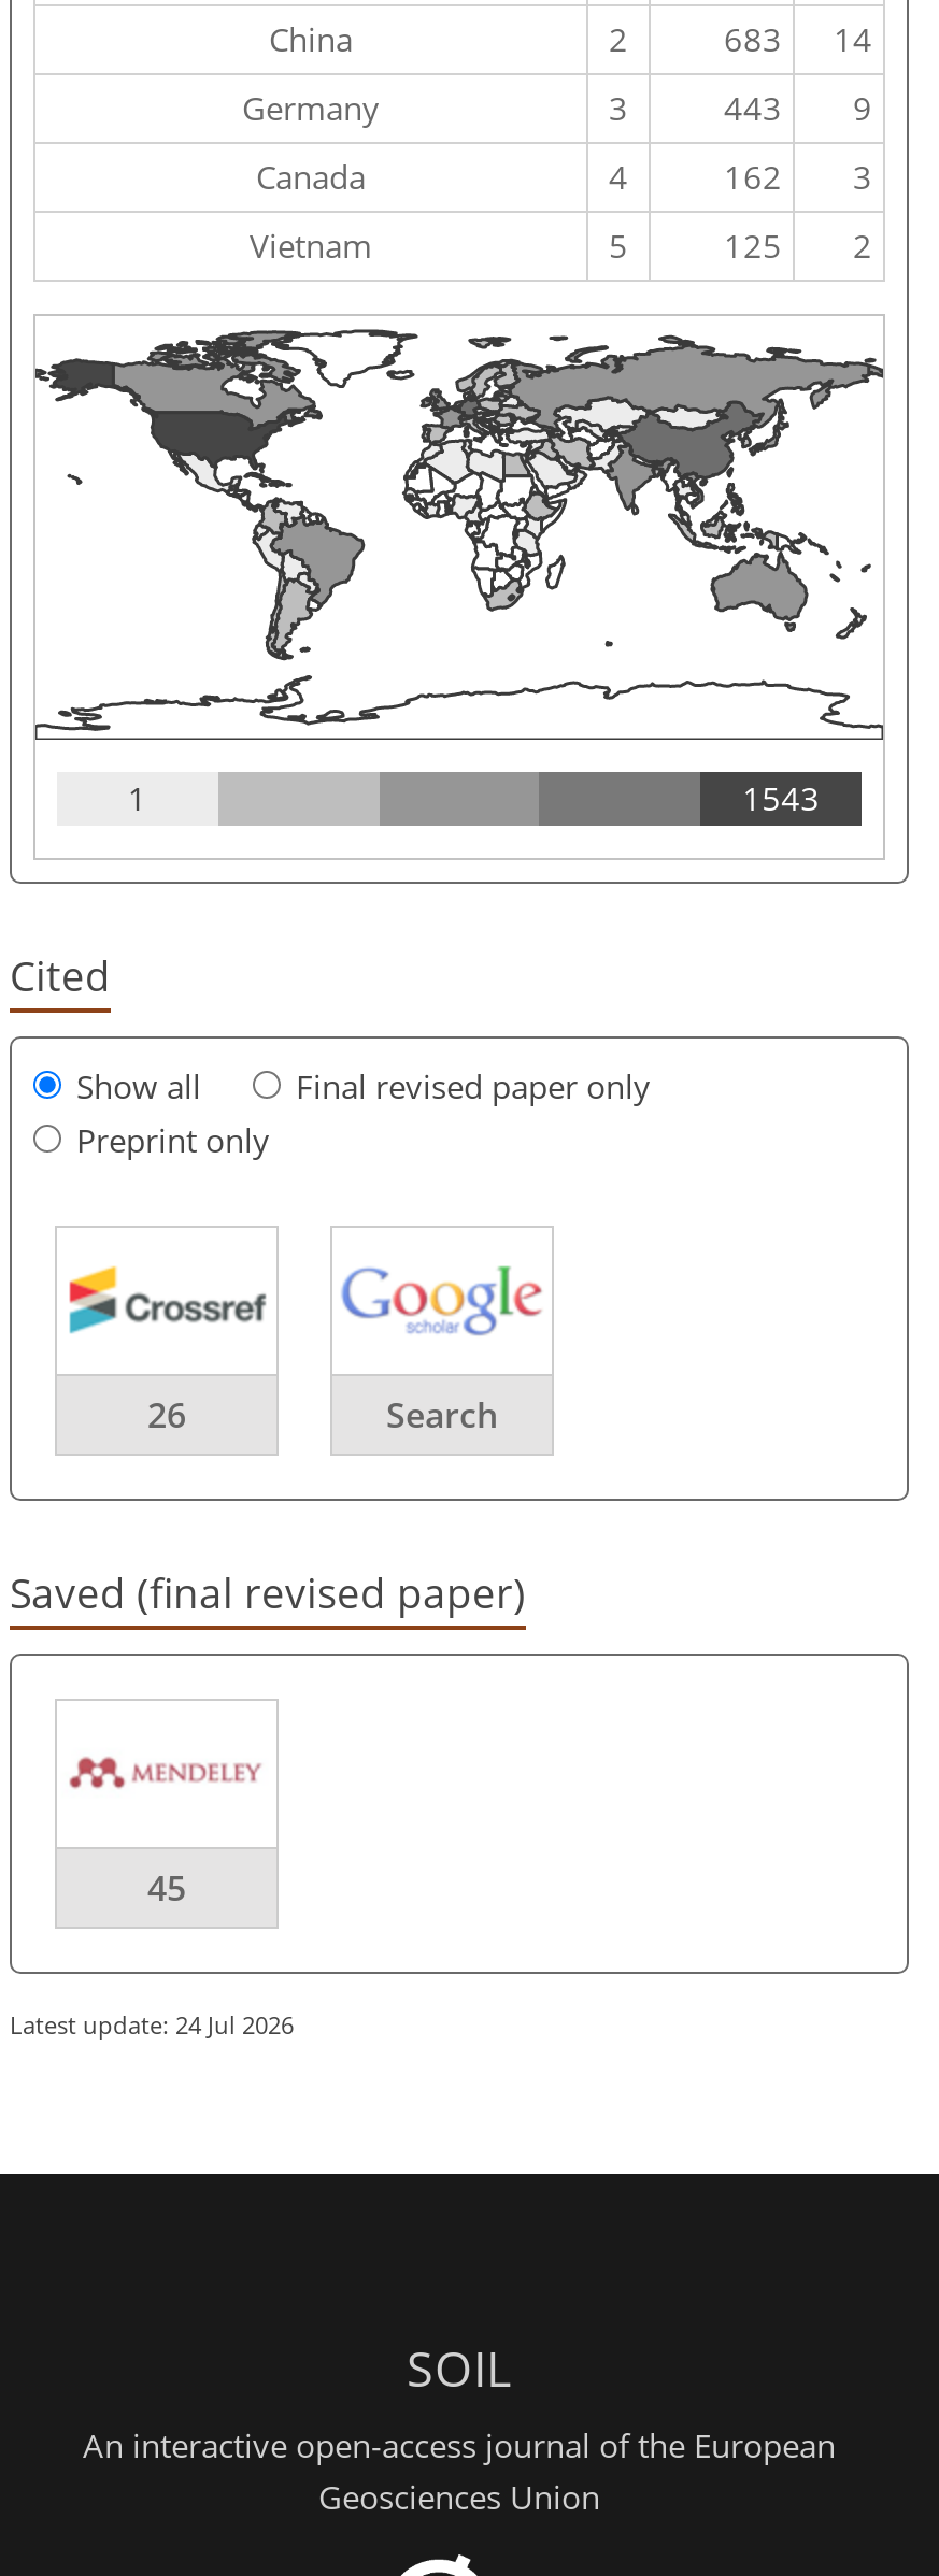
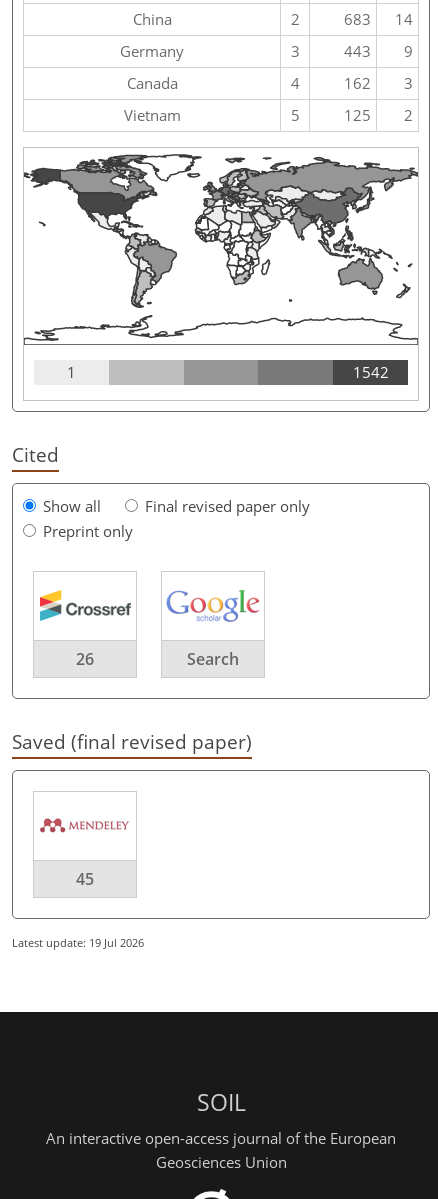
- 1543
+ 1542

- Latest update: 24 Jul 2026
+ Latest update: 19 Jul 2026
